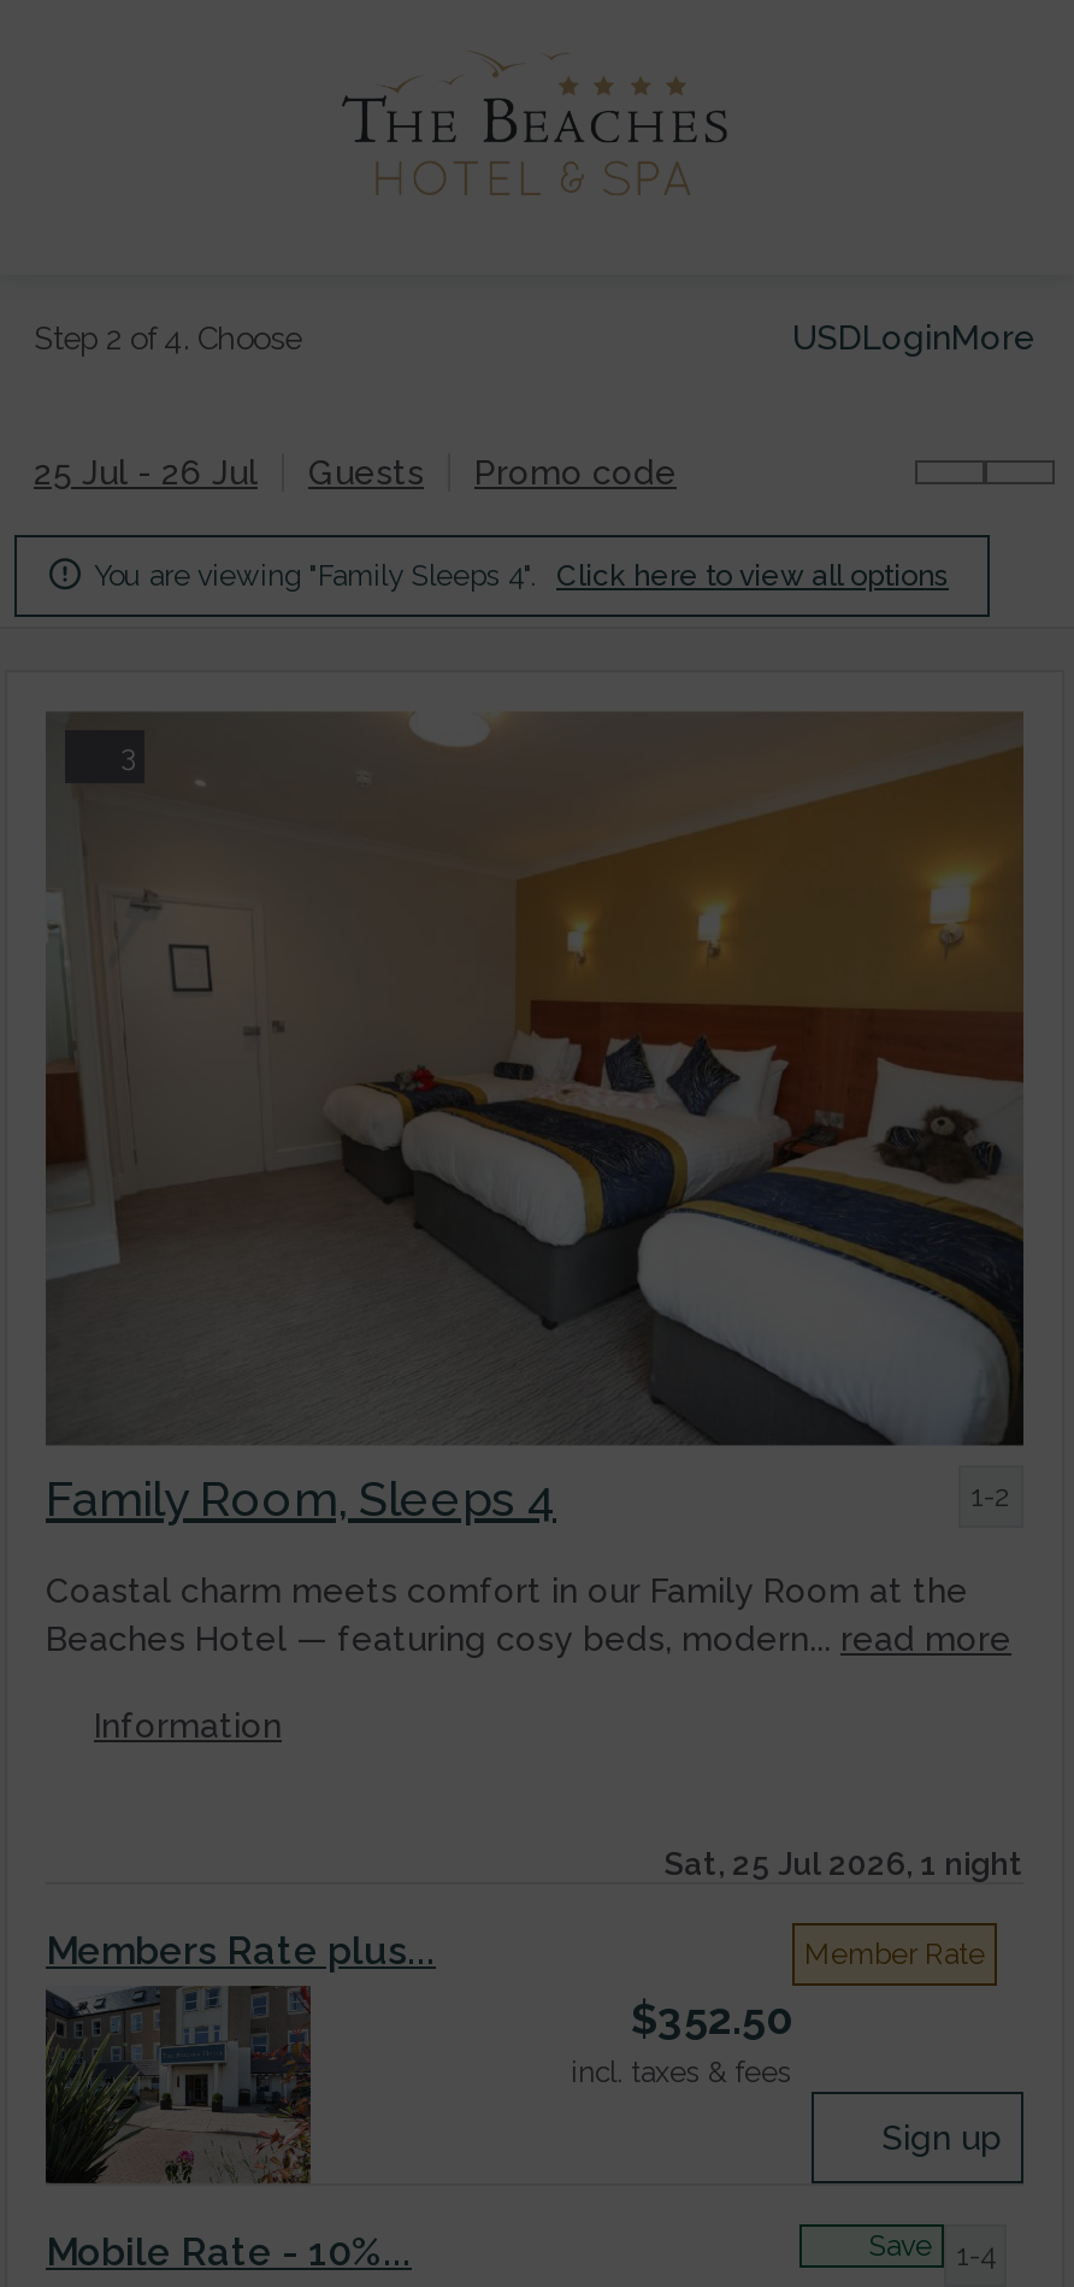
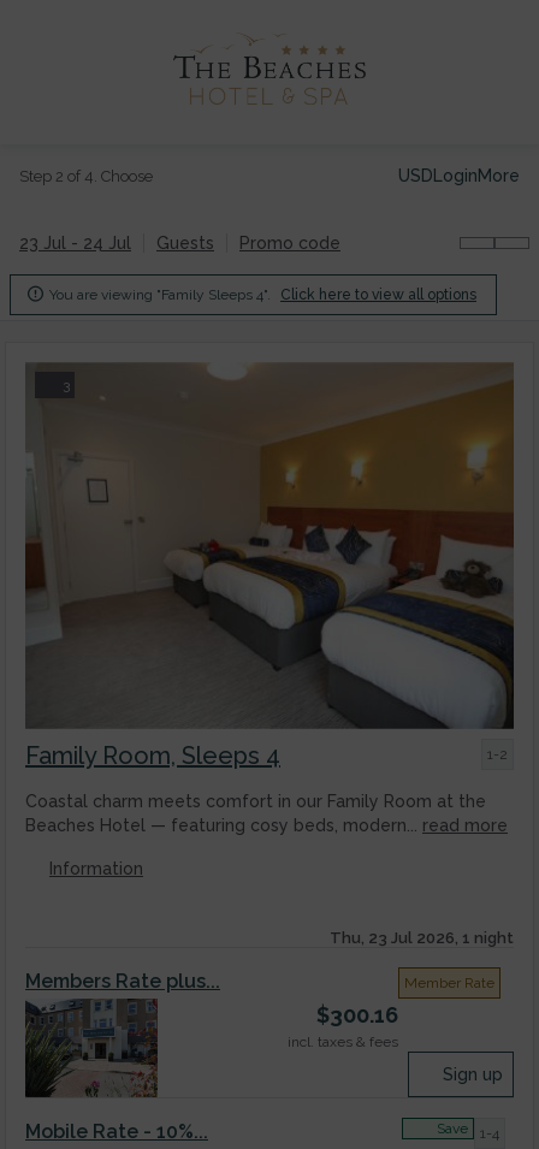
- 25 Jul - 26 Jul Guests Promo code
+ 23 Jul - 24 Jul Guests Promo code

- Sat, 25 Jul 2026, 1 night
+ Thu, 23 Jul 2026, 1 night

- $352.50
+ $300.16
